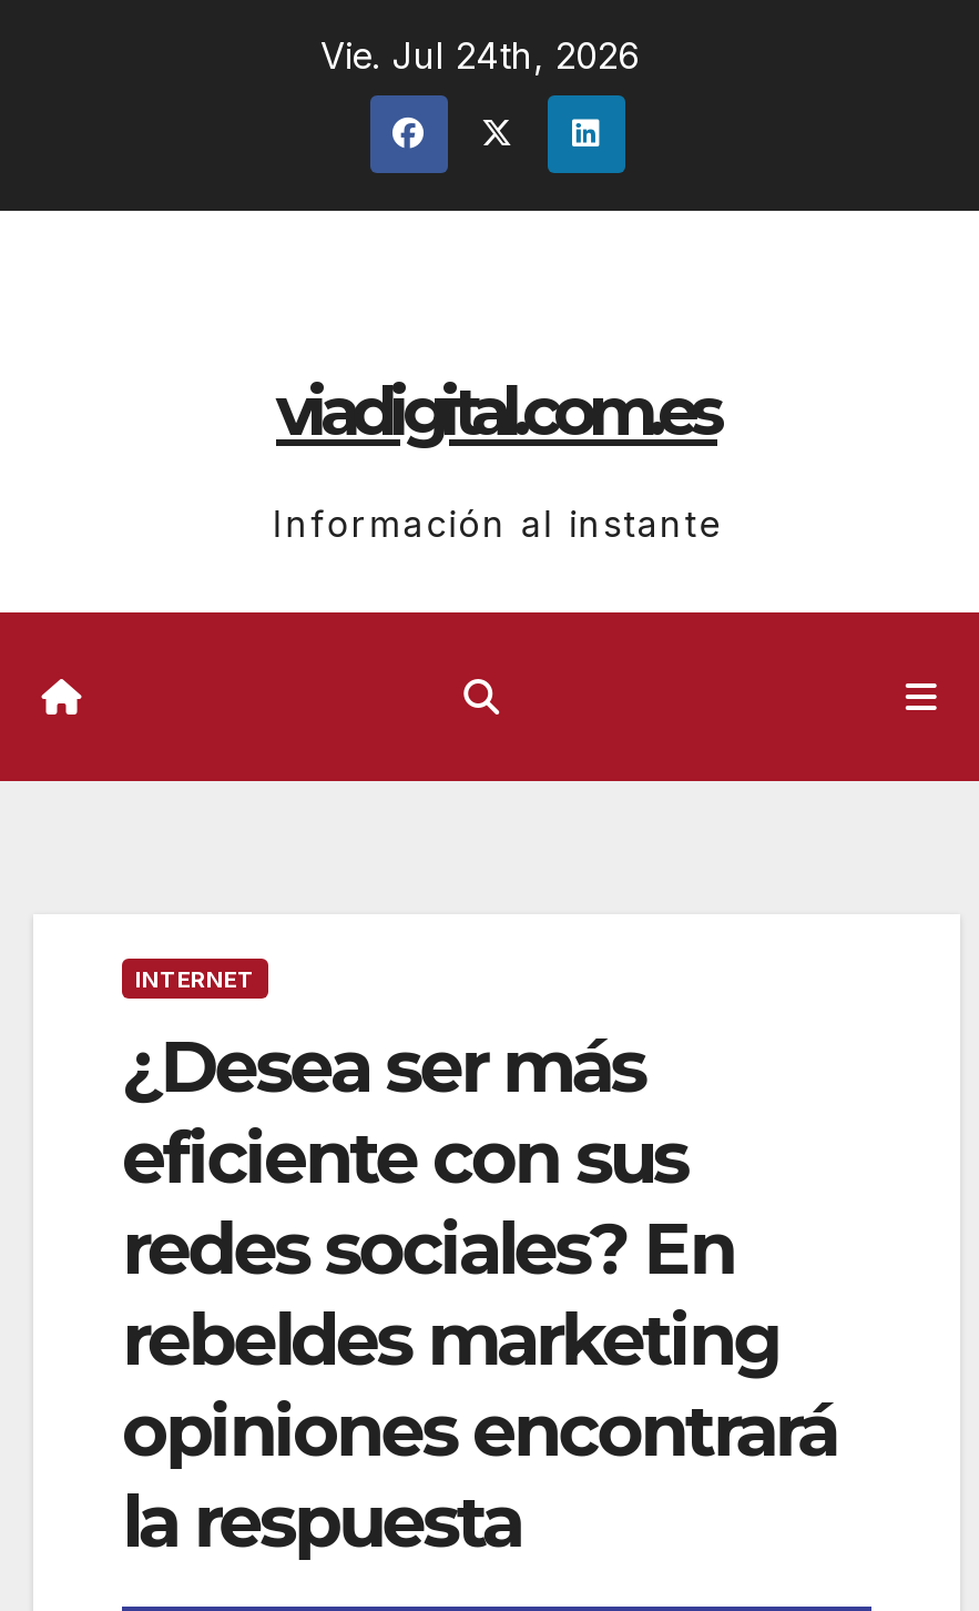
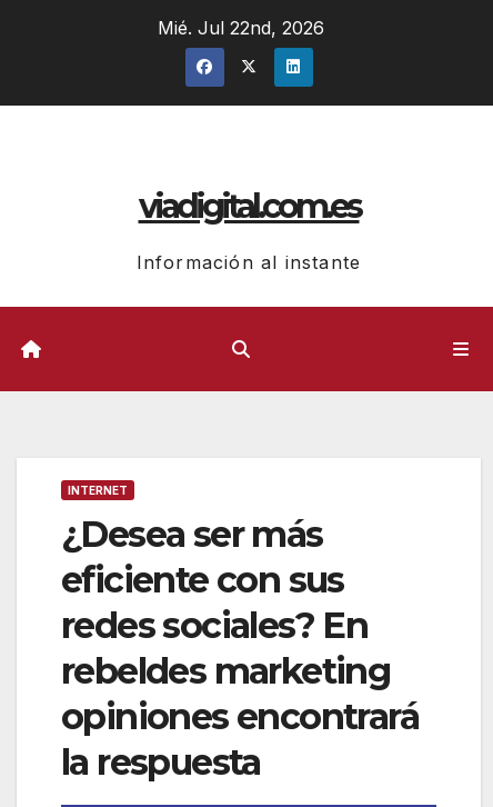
- Vie. Jul 24th, 2026
+ Mié. Jul 22nd, 2026
